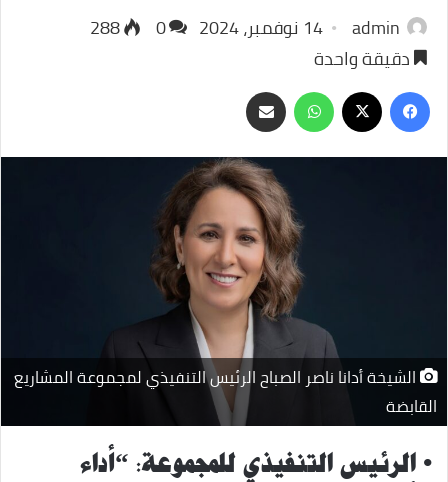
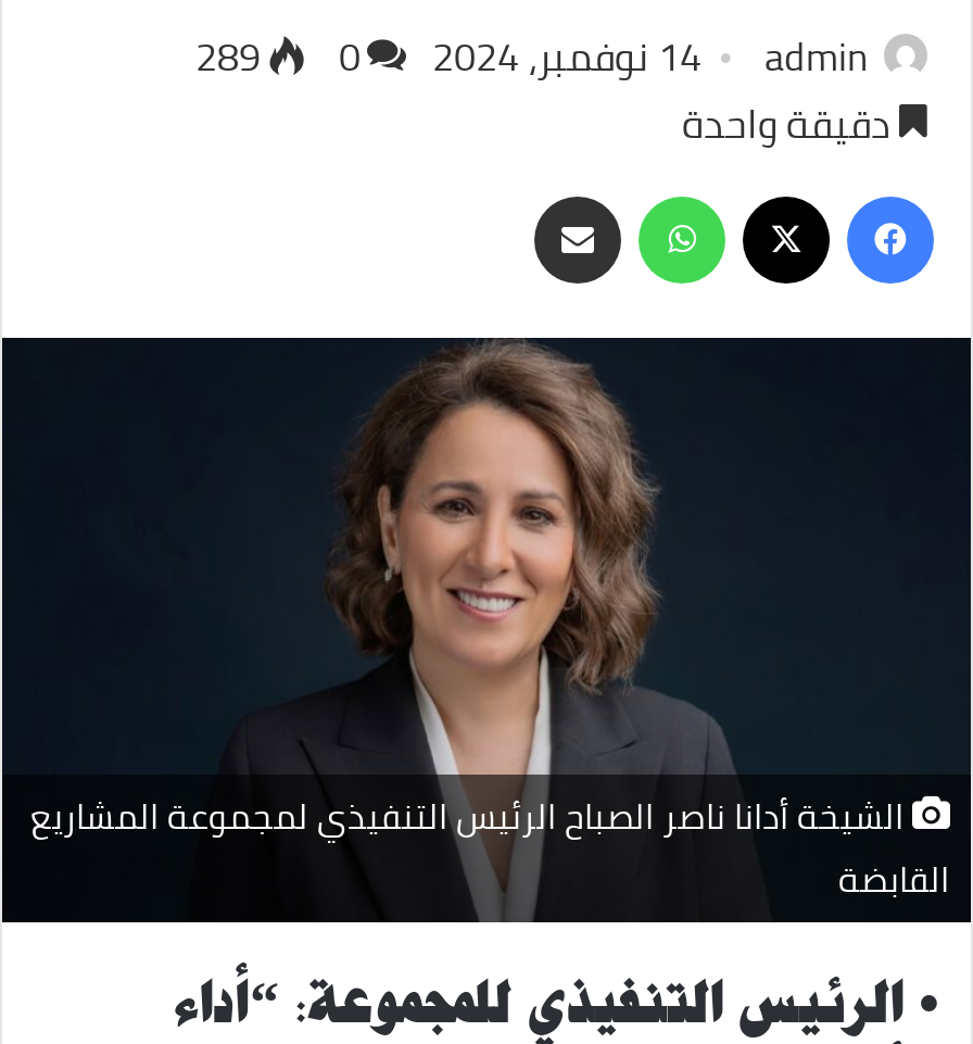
- 288
+ 289
